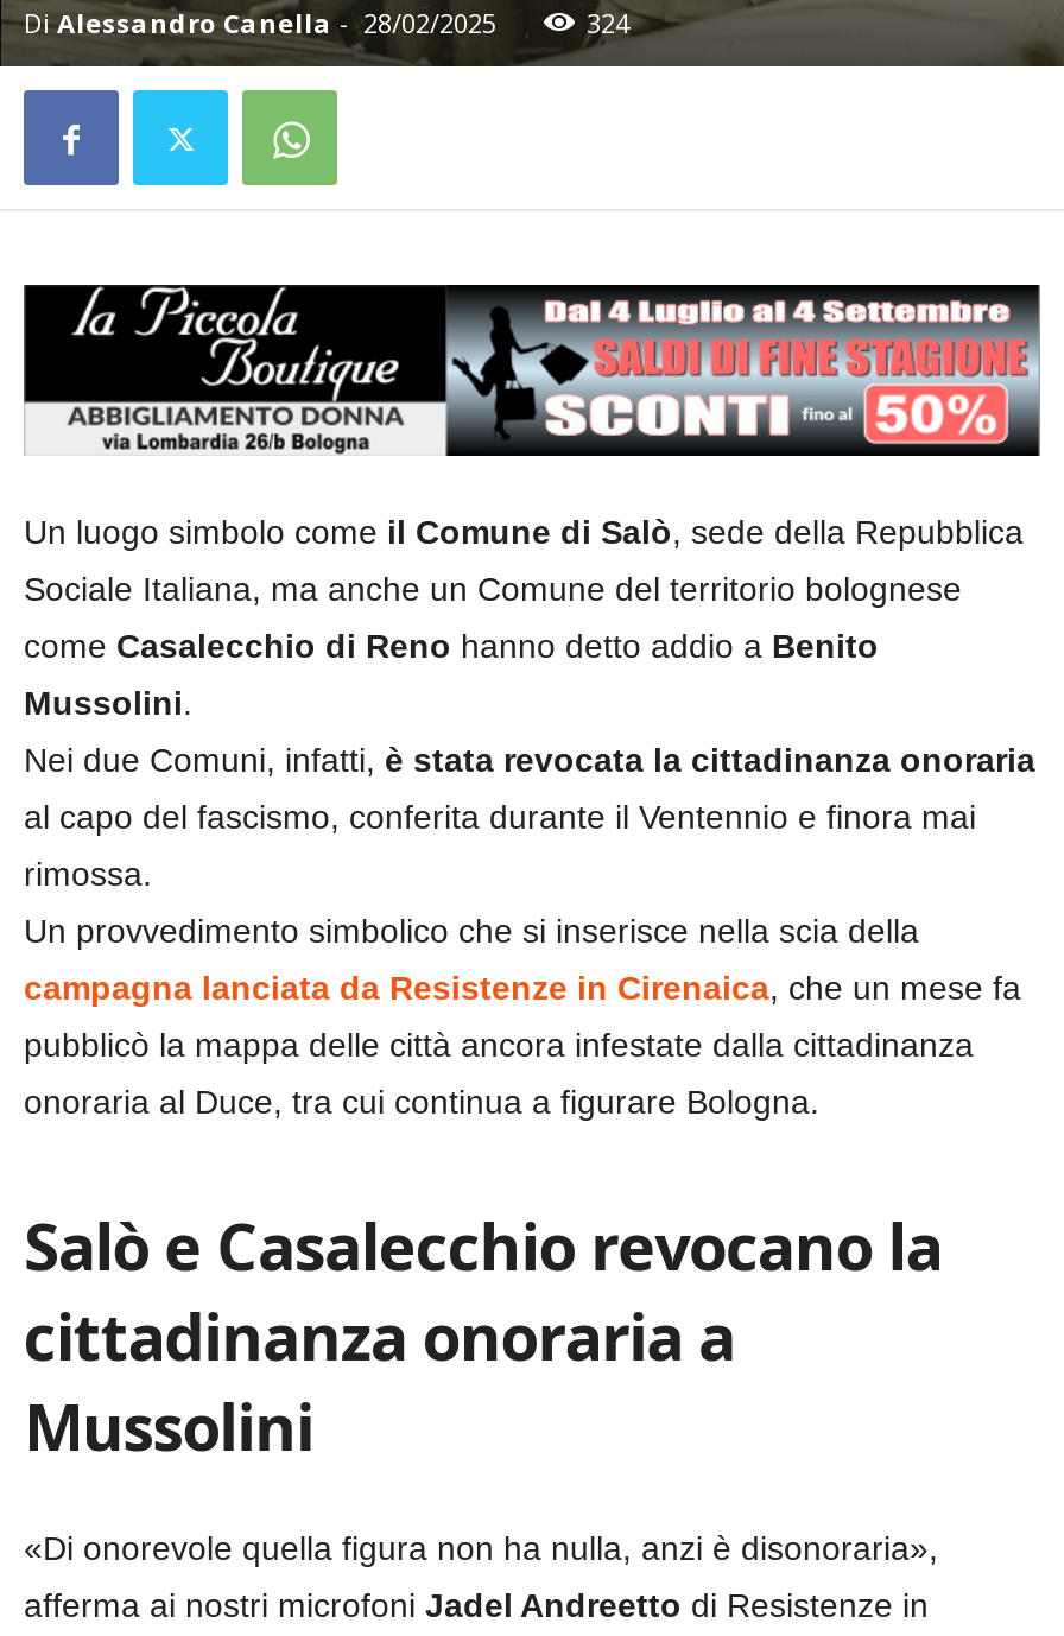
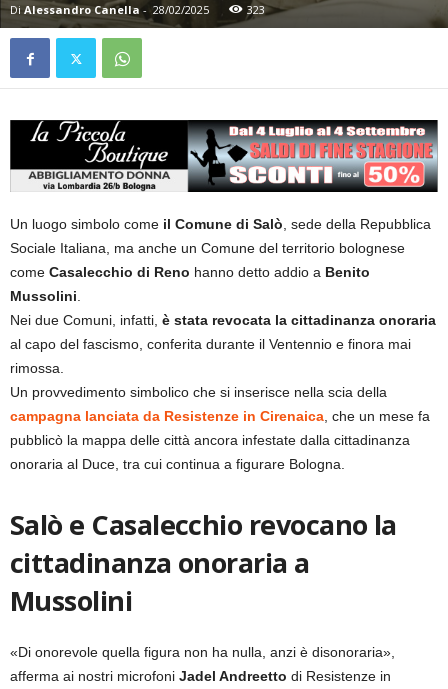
- 324
+ 323
